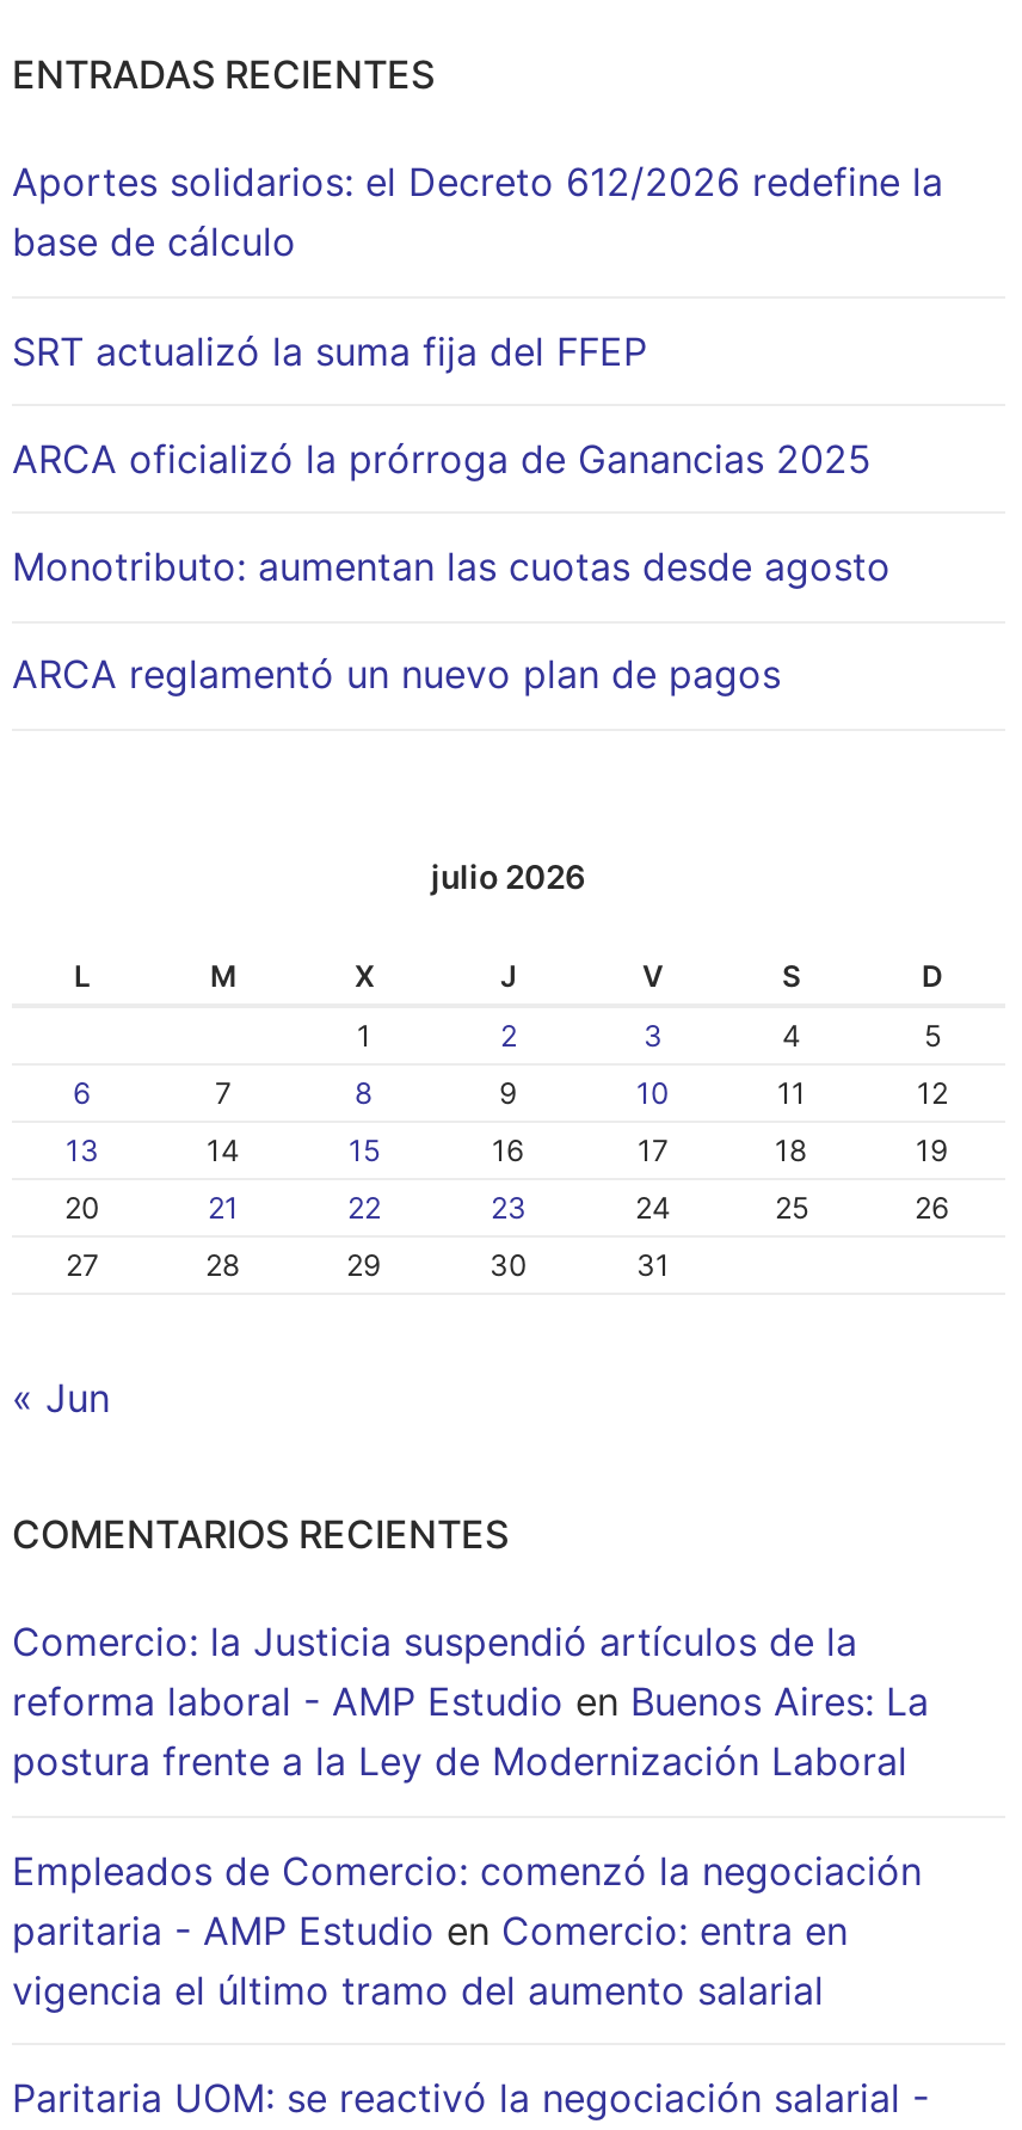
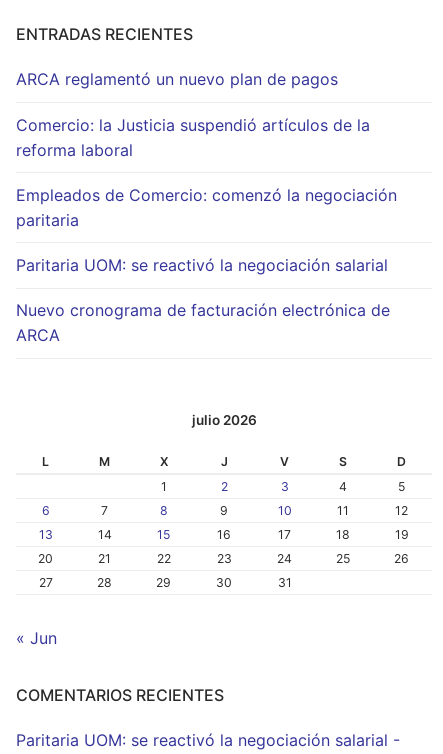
- Aportes solidarios: el Decreto 612/2026 redefine la
- base de cálculo
- SRT actualizó la suma fija del FFEP
- ARCA oficializó la prórroga de Ganancias 2025
- Monotributo: aumentan las cuotas desde agosto

moved up: ARCA reglamentó un nuevo plan de pagos

+ reforma laboral
+ paritaria
+ Paritaria UOM: se reactivó la negociación salarial
+ Nuevo cronograma de facturación electrónica de
+ ARCA

moved down: julio 2026 | L | M | ... | « Jun | COMENTARIOS RECIENTES

moved up: Comercio: la Justicia suspendió artículos de la

- reforma laboral - AMP Estudio en Buenos Aires: La
- postura frente a la Ley de Modernización Laboral
- paritaria - AMP Estudio en Comercio: entra en
- vigencia el último tramo del aumento salarial

moved up: Empleados de Comercio: comenzó la negociación
